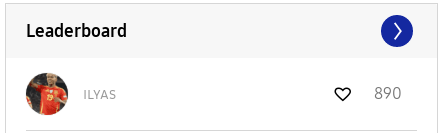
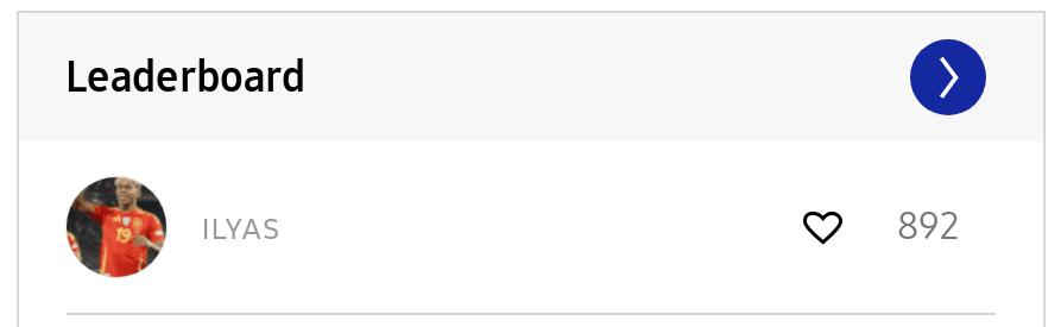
- 890
+ 892
